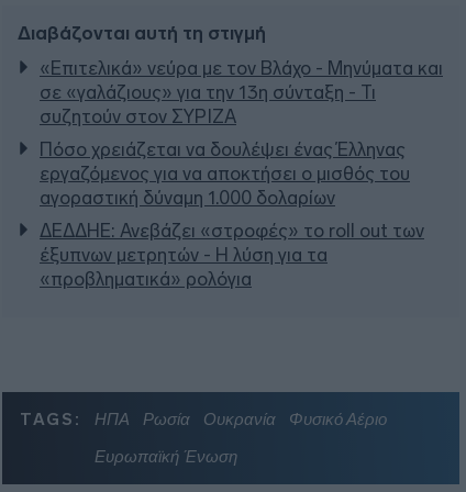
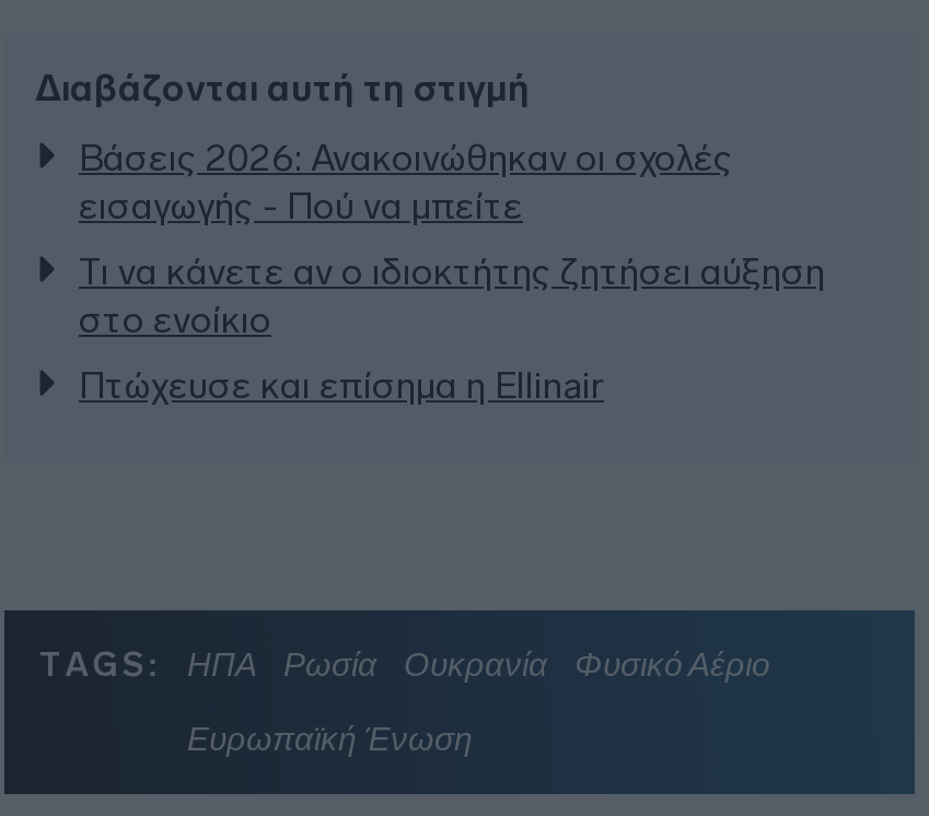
- «Επιτελικά» νεύρα με τον Βλάχο - Μηνύματα και
- σε «γαλάζιους» για την 13η σύνταξη - Τι
- συζητούν στον ΣΥΡΙΖΑ
+ Βάσεις 2026: Ανακοινώθηκαν οι σχολές
+ εισαγωγής - Πού να μπείτε

- Πόσo χρειάζεται να δουλέψει ένας Έλληνας
- εργαζόμενος για να αποκτήσει ο μισθός του
- αγοραστική δύναμη 1.000 δολαρίων
+ Τι να κάνετε αν ο ιδιοκτήτης ζητήσει αύξηση
+ στο ενοίκιο

- ΔΕΔΔΗΕ: Ανεβάζει «στροφές» το roll out των
- έξυπνων μετρητών - Η λύση για τα
- «προβληματικά» ρολόγια
+ Πτώχευσε και επίσημα η Ellinair
